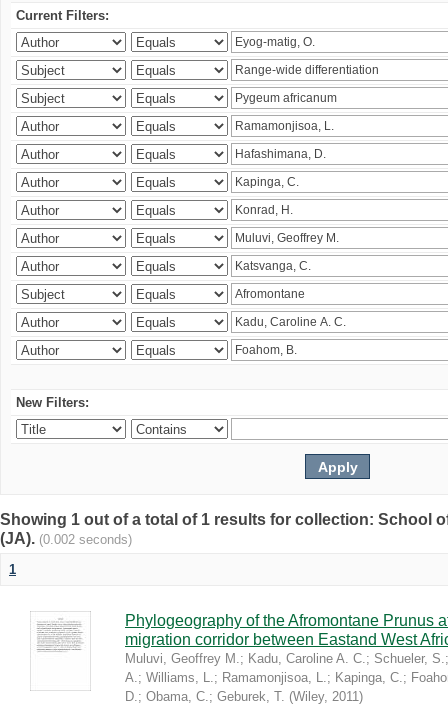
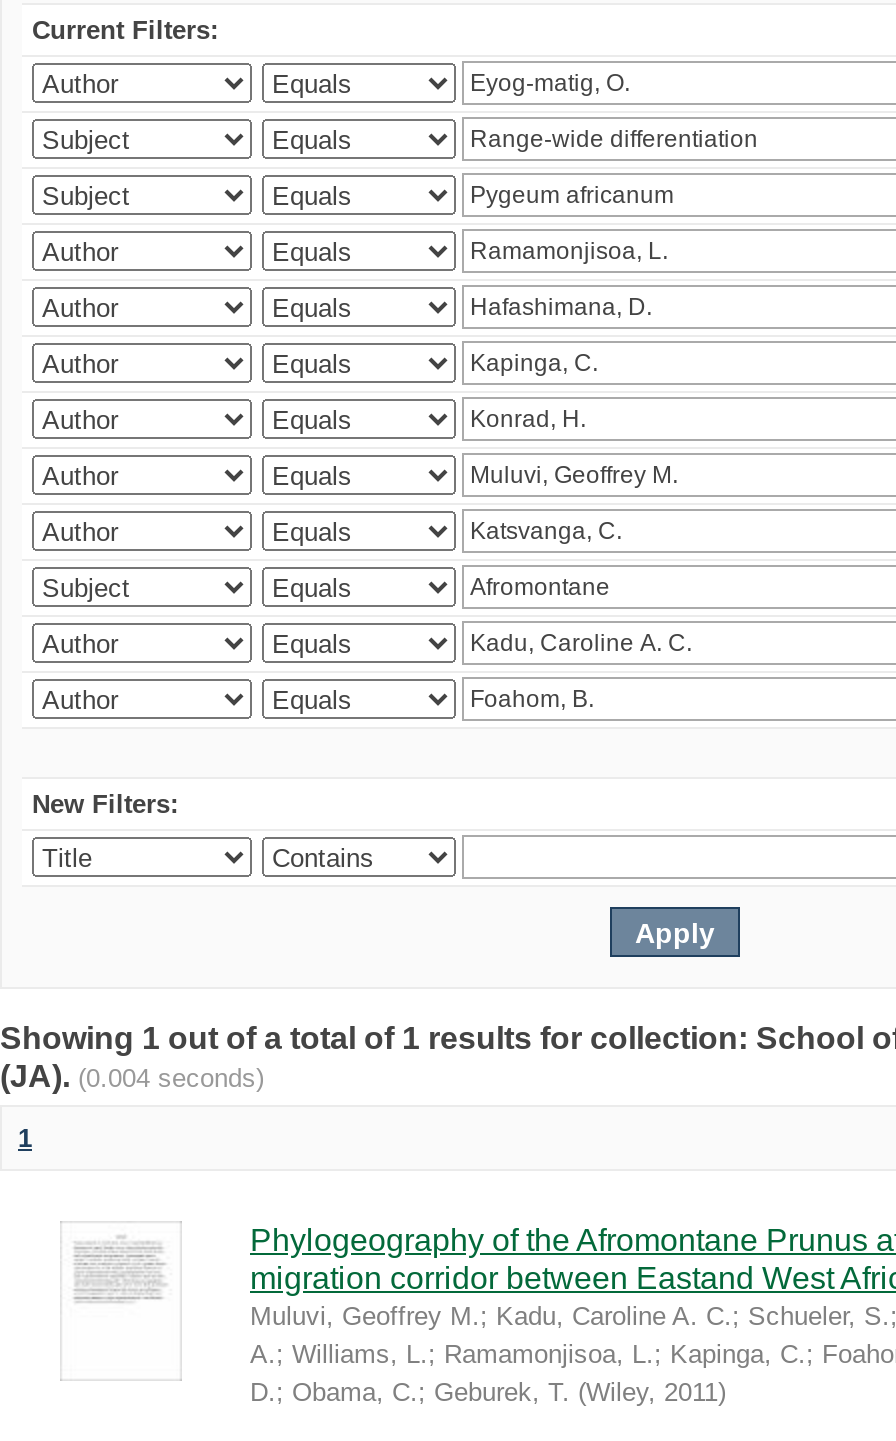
- (JA). (0.002 seconds)
+ (JA). (0.004 seconds)
